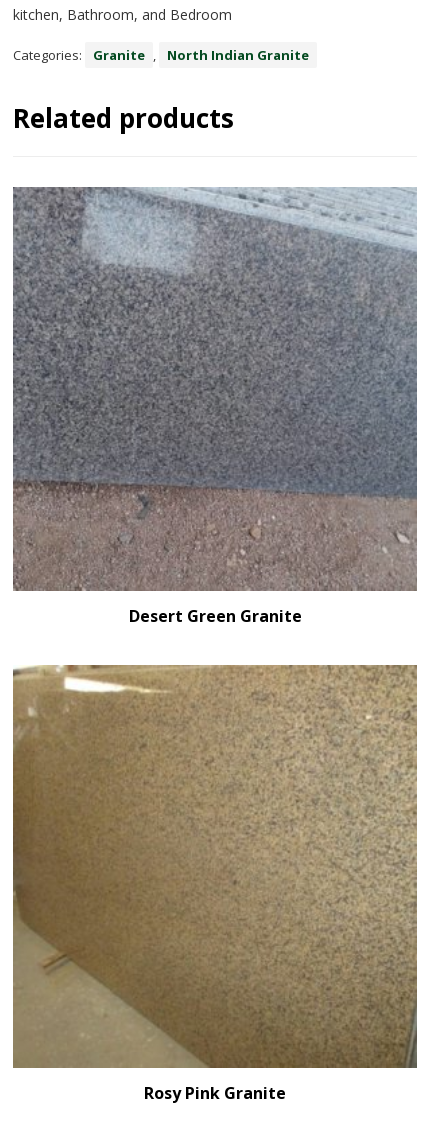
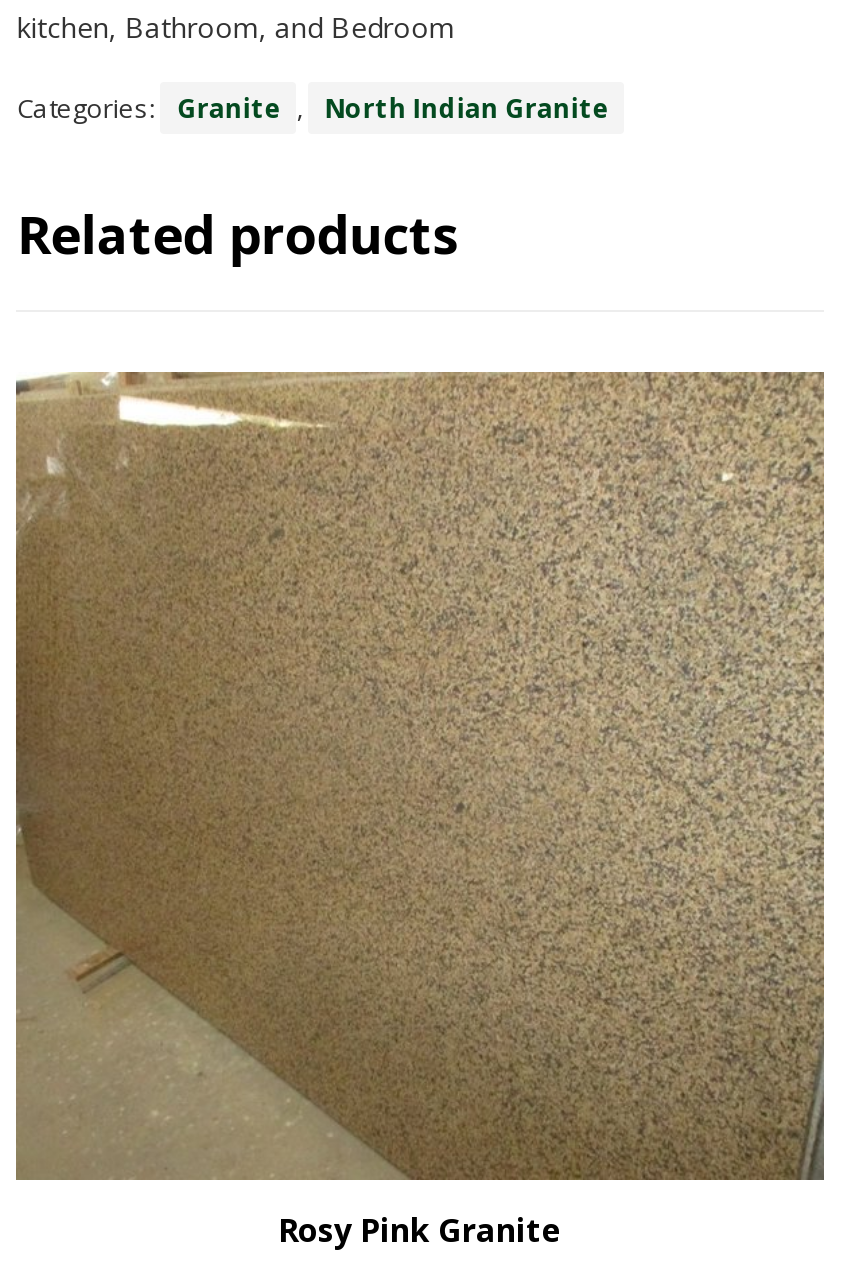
- [image]
- Desert Green Granite
